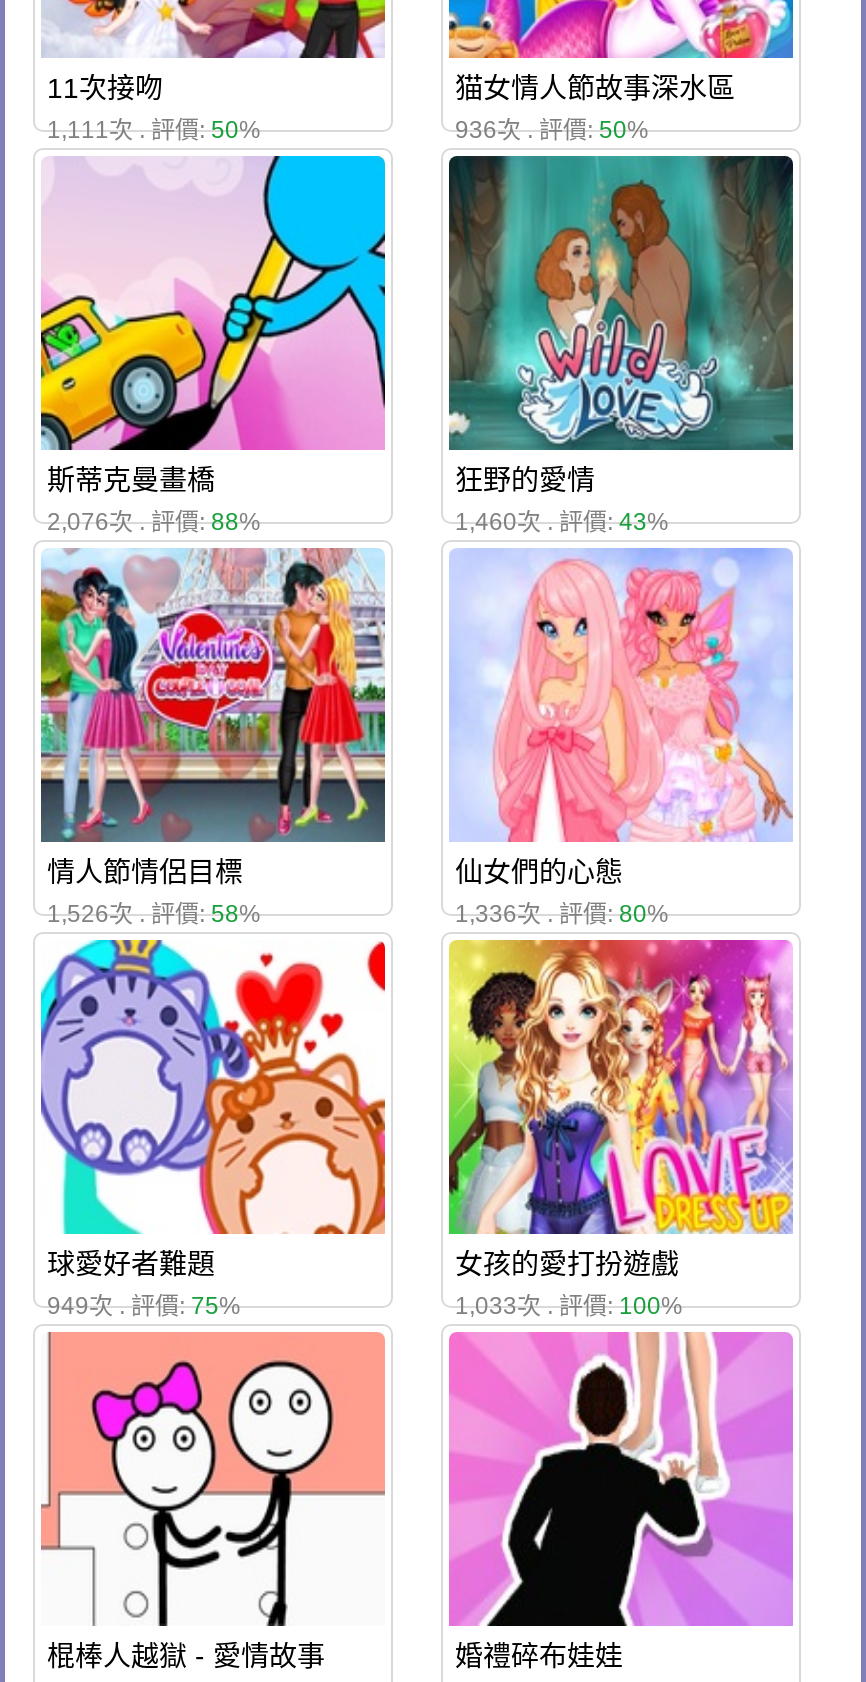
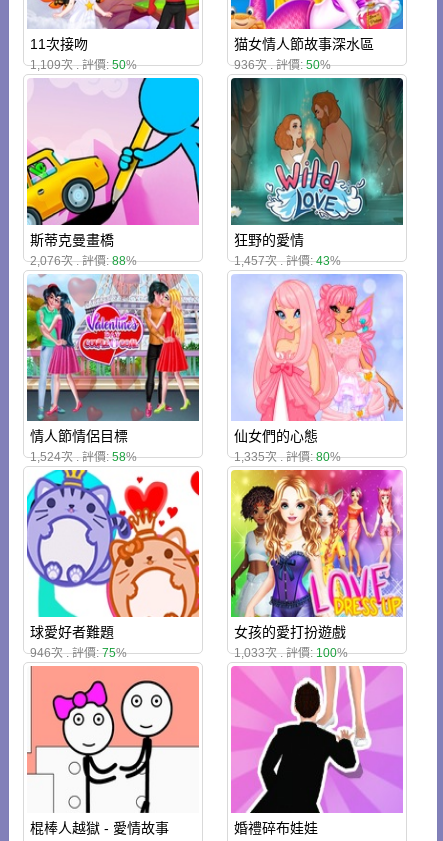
- 1,111次 . 評價: 50%
+ 1,109次 . 評價: 50%

- 1,460次 . 評價: 43%
+ 1,457次 . 評價: 43%

- 1,526次 . 評價: 58%
+ 1,524次 . 評價: 58%

- 1,336次 . 評價: 80%
+ 1,335次 . 評價: 80%

- 949次 . 評價: 75%
+ 946次 . 評價: 75%
